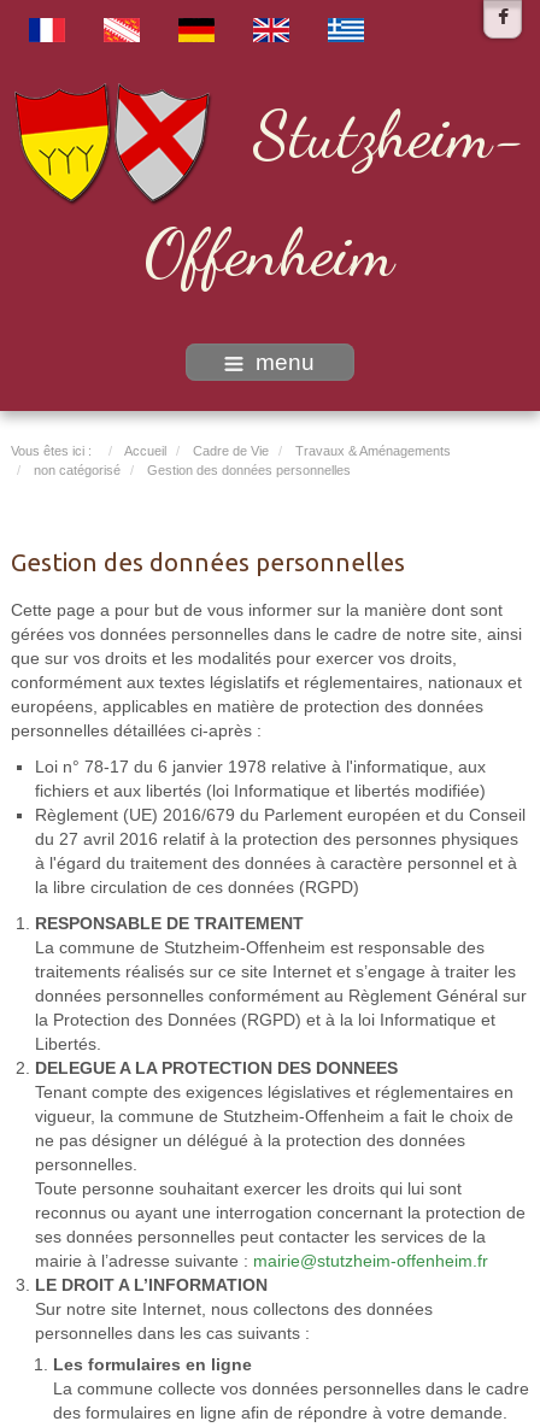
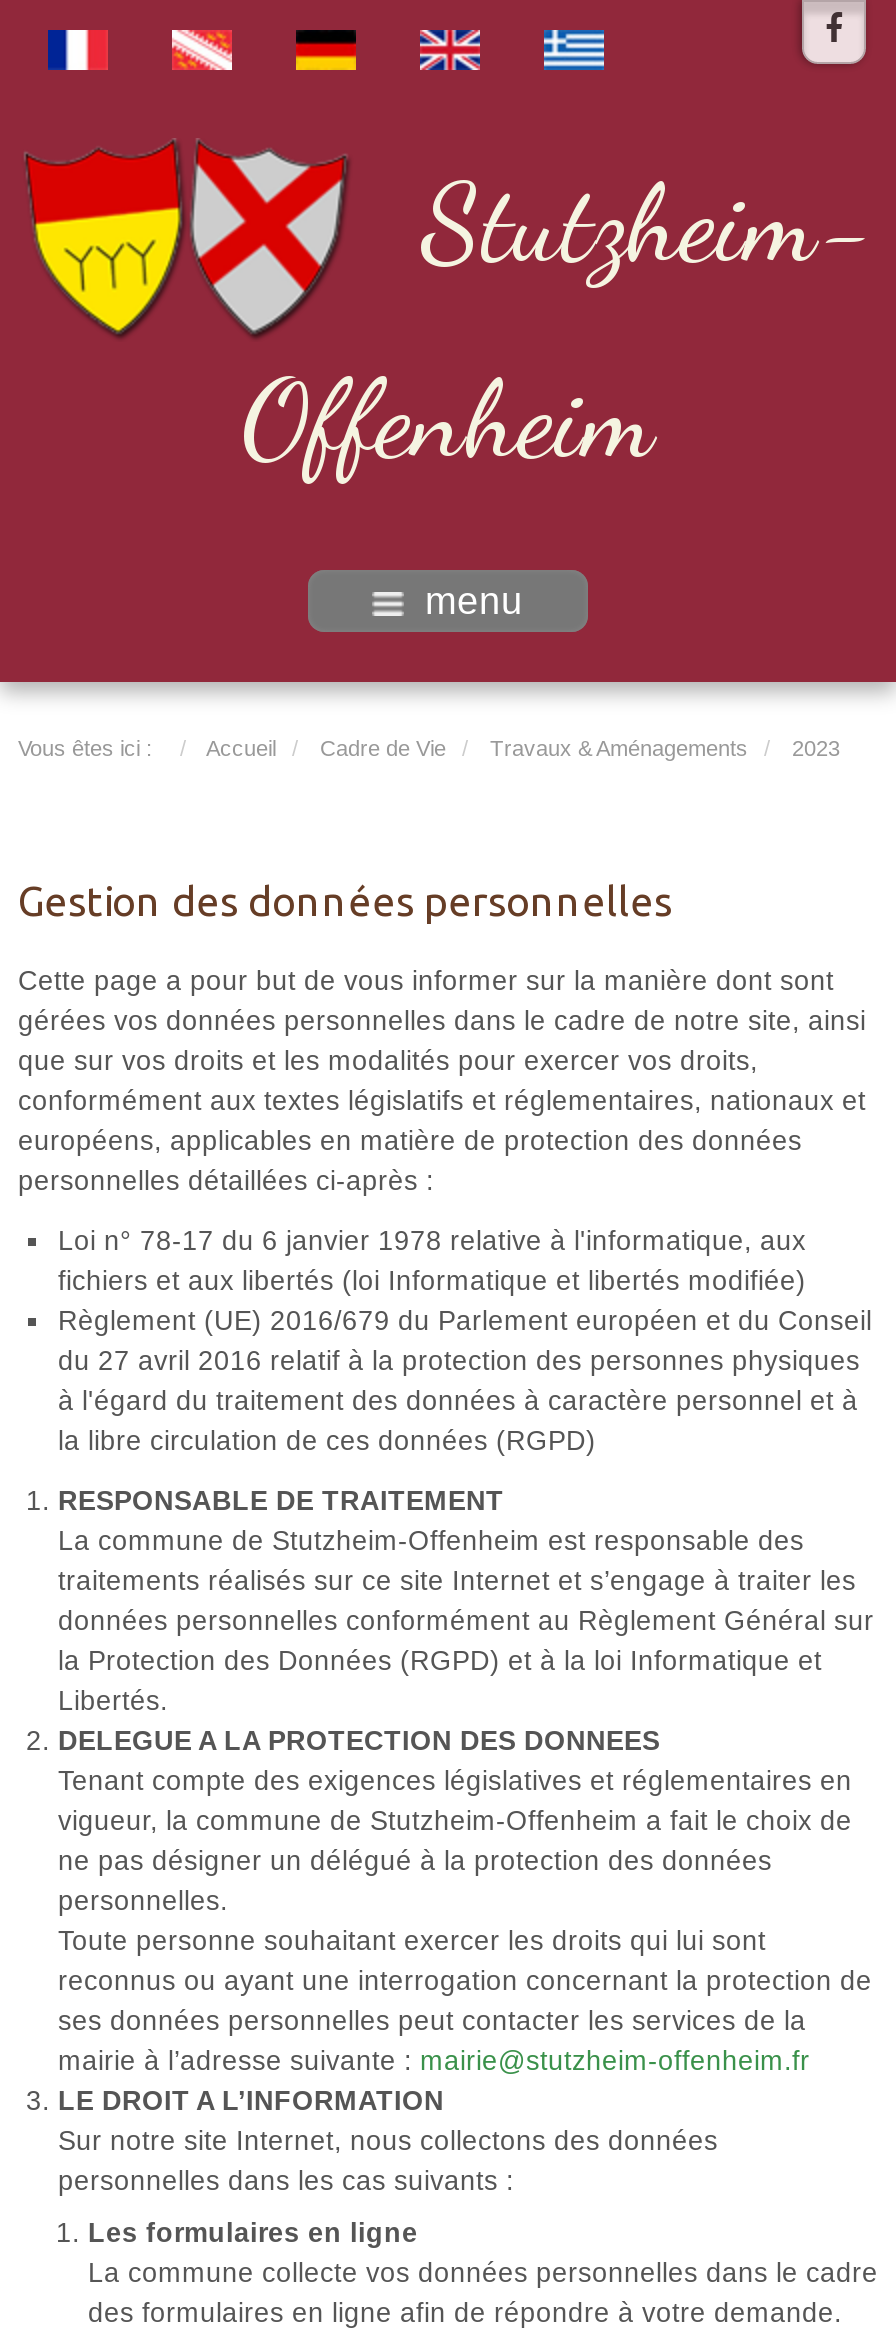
- non catégorisé
- Gestion des données personnelles
+ 2023
